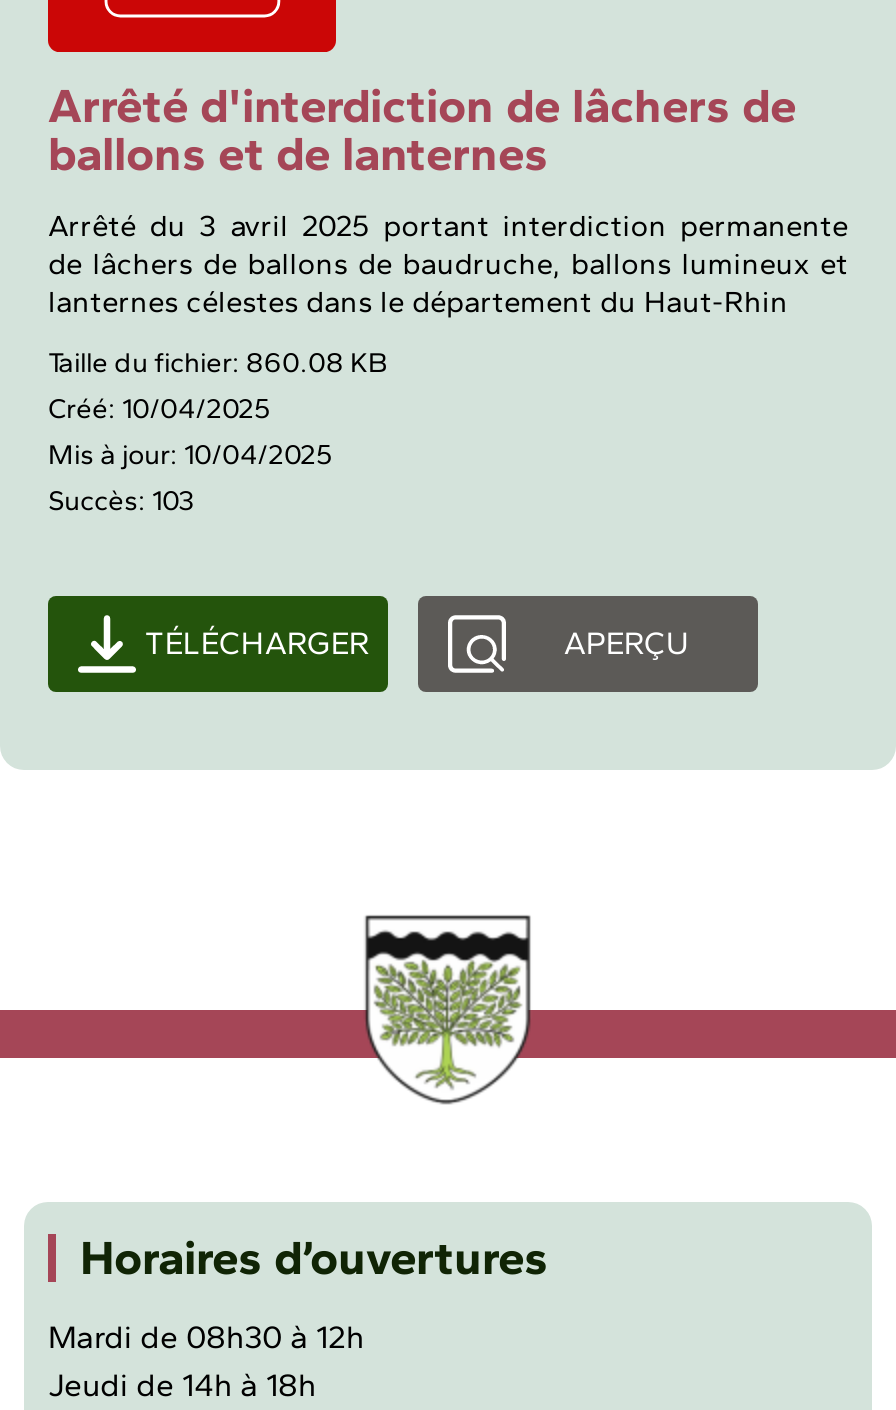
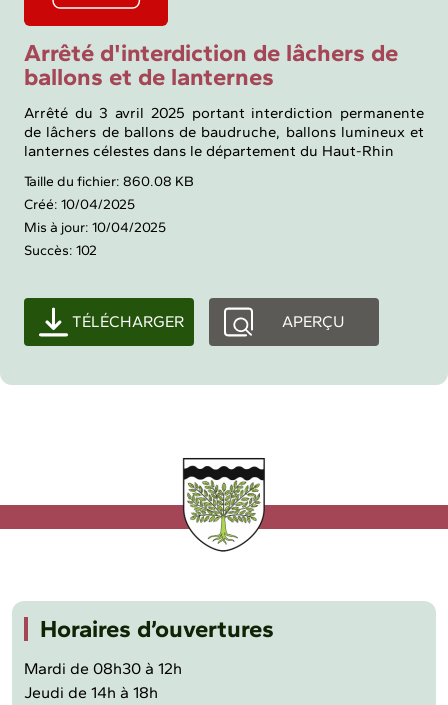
- Succès: 103
+ Succès: 102
